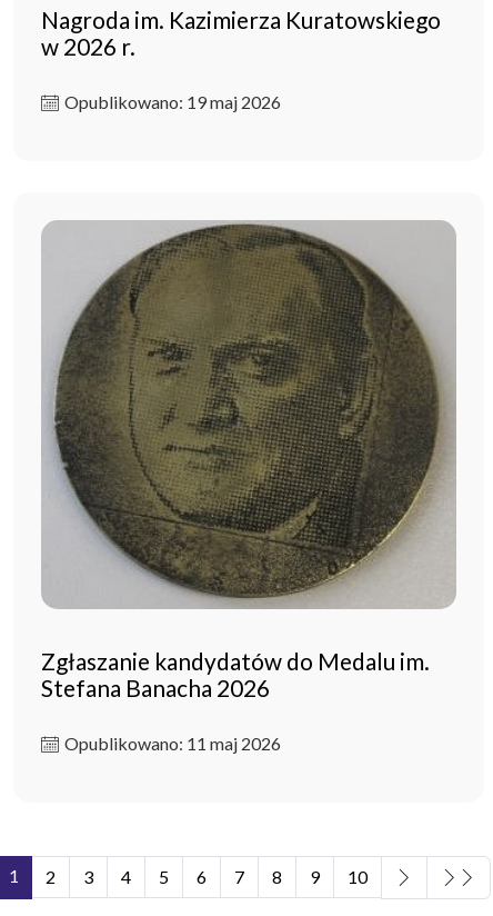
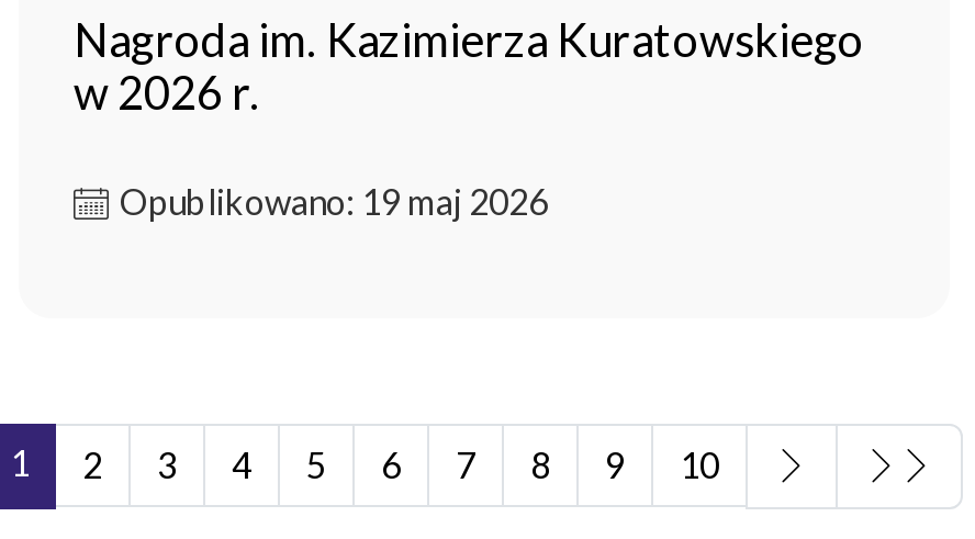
- [image]
- Zgłaszanie kandydatów do Medalu im.
- Stefana Banacha 2026
- Opublikowano: 11 maj 2026
